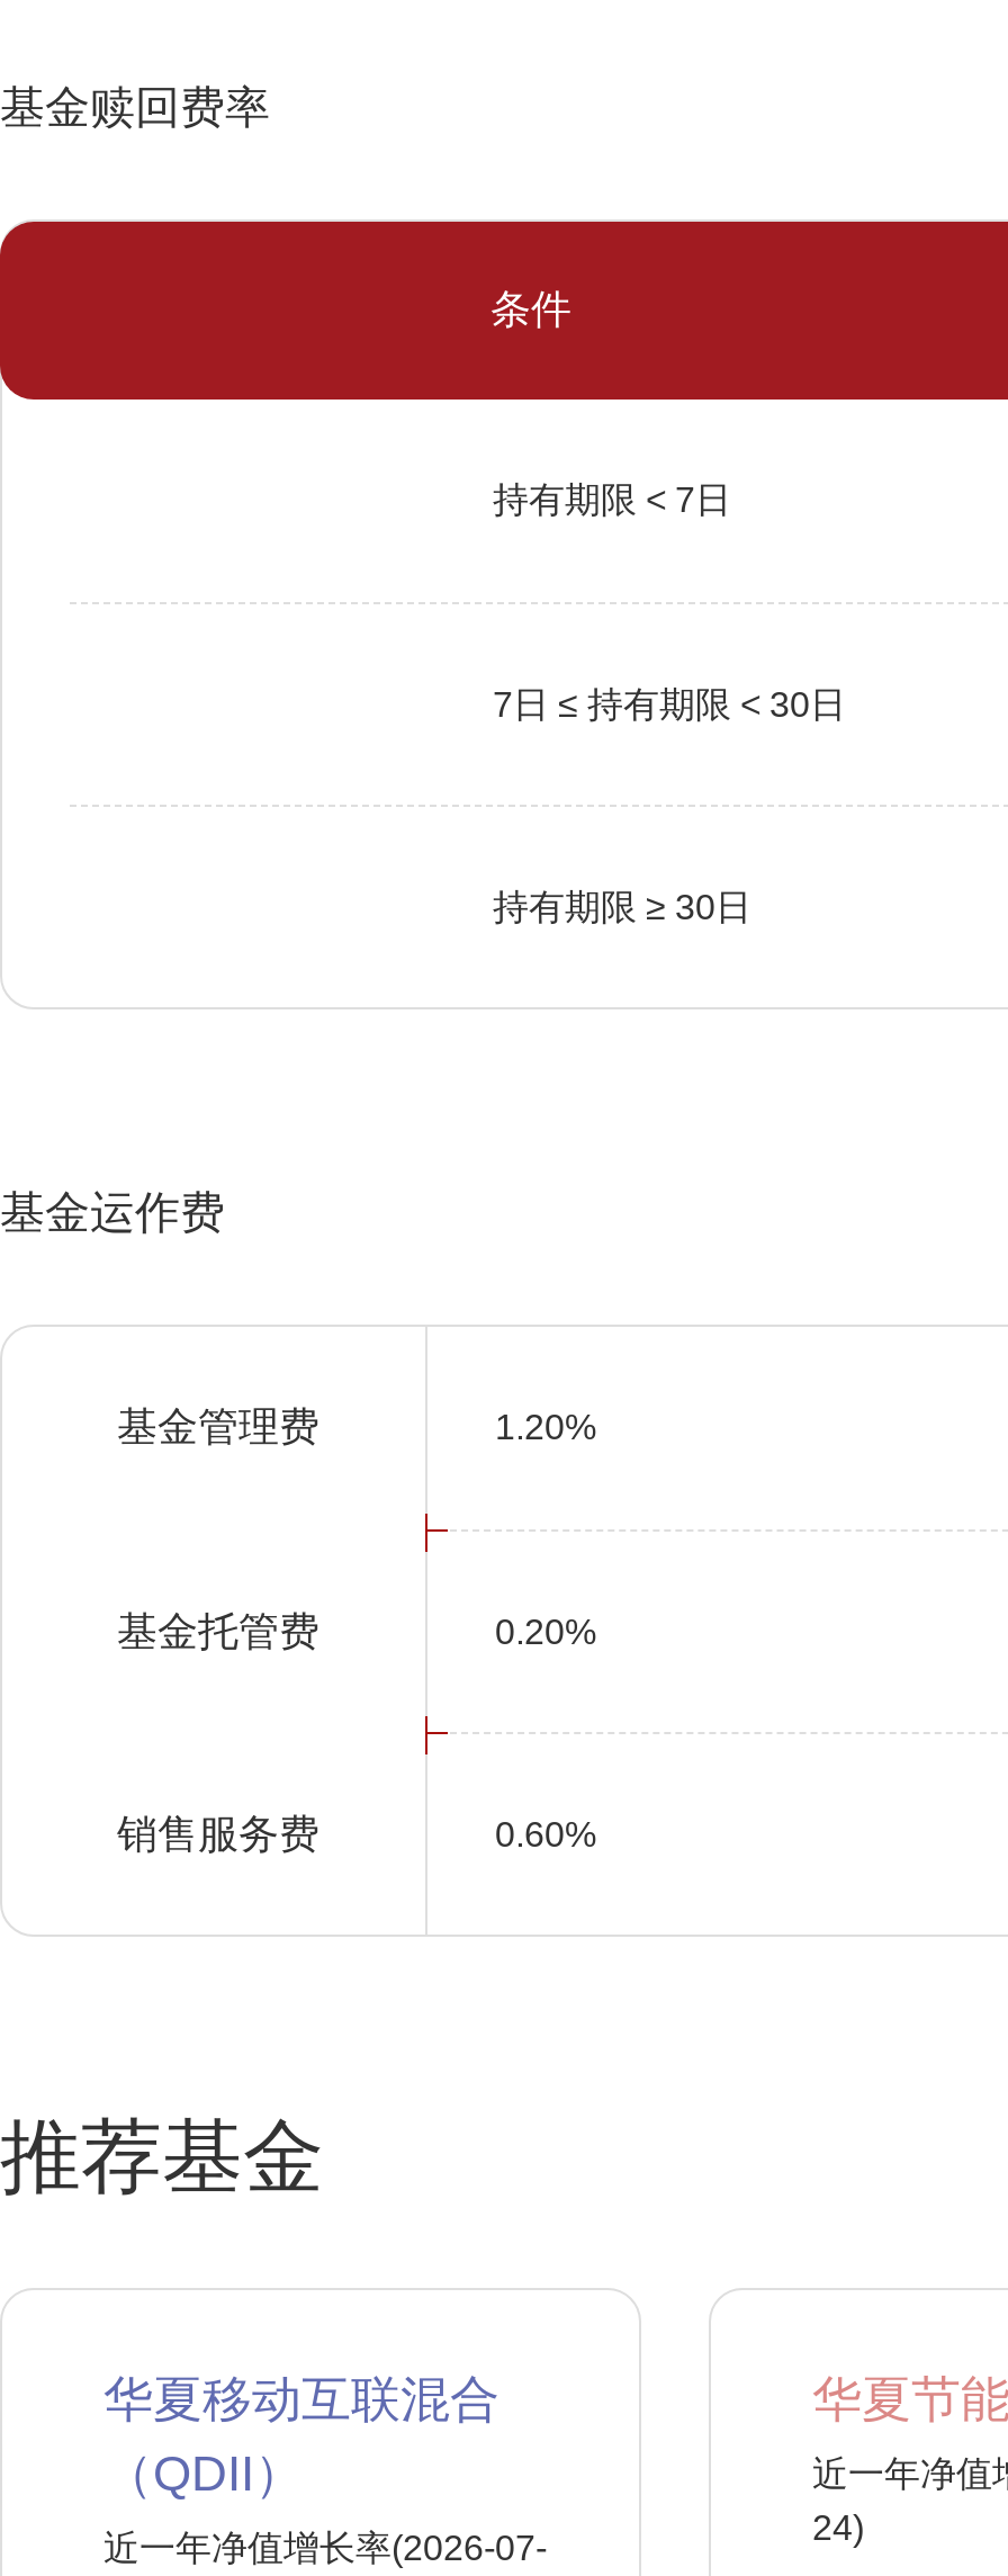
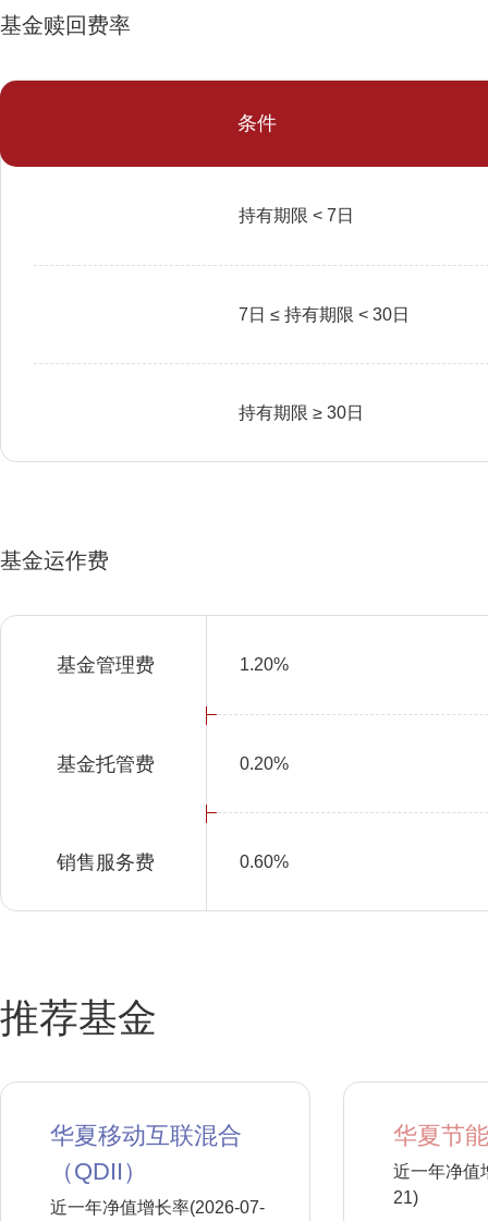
- 24)
+ 21)
